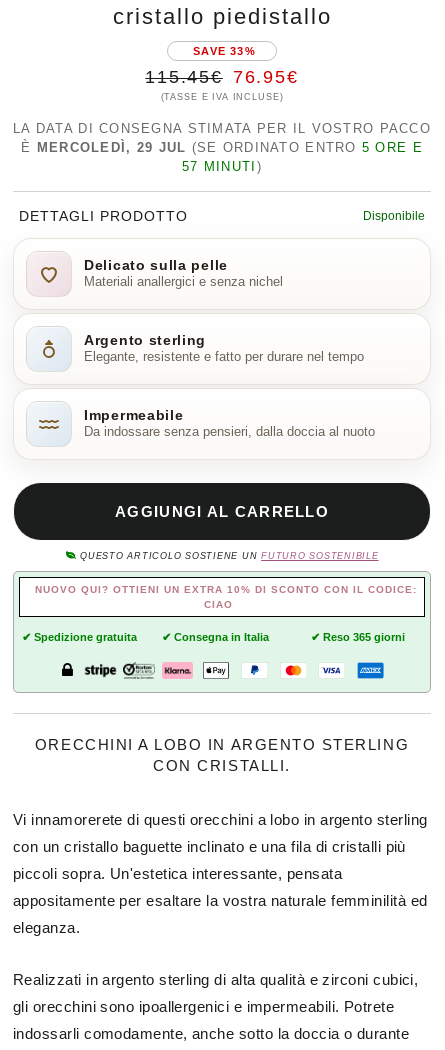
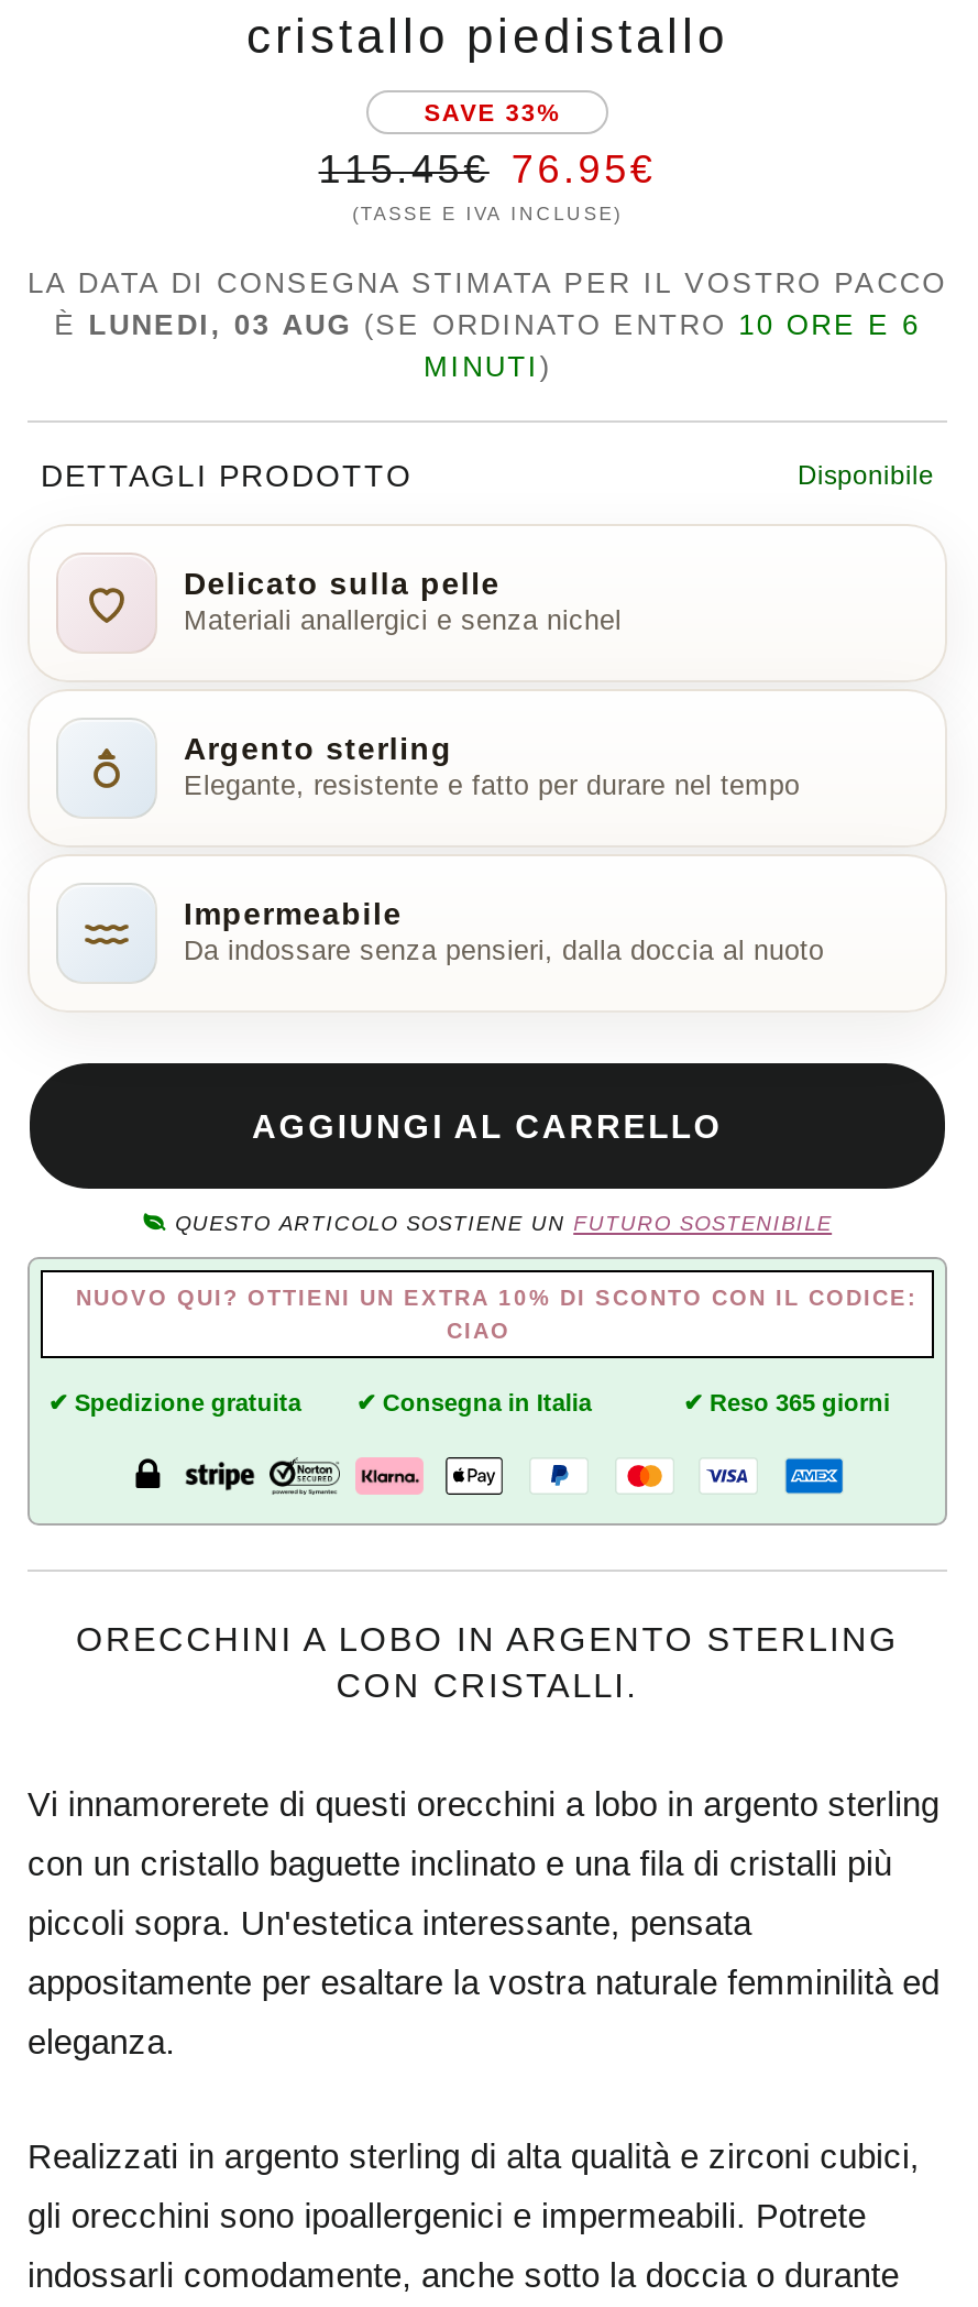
- È MERCOLEDÌ, 29 JUL (SE ORDINATO ENTRO 5 ORE E
- 57 MINUTI)
+ È LUNEDI, 03 AUG (SE ORDINATO ENTRO 10 ORE E 6
+ MINUTI)
